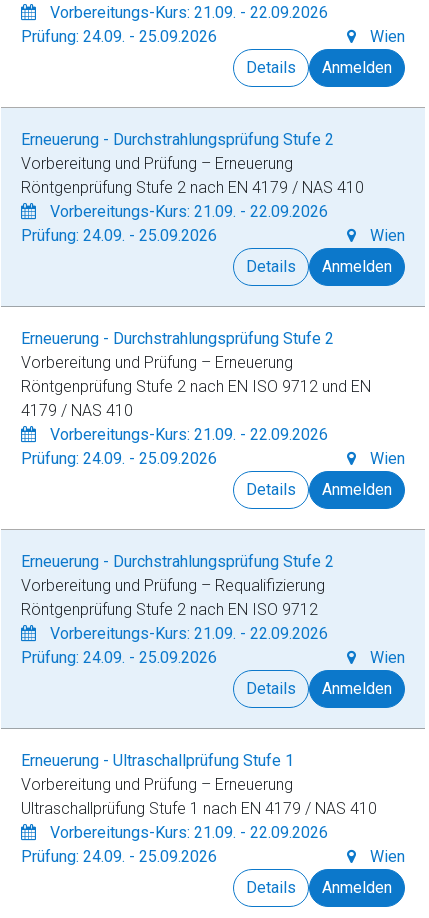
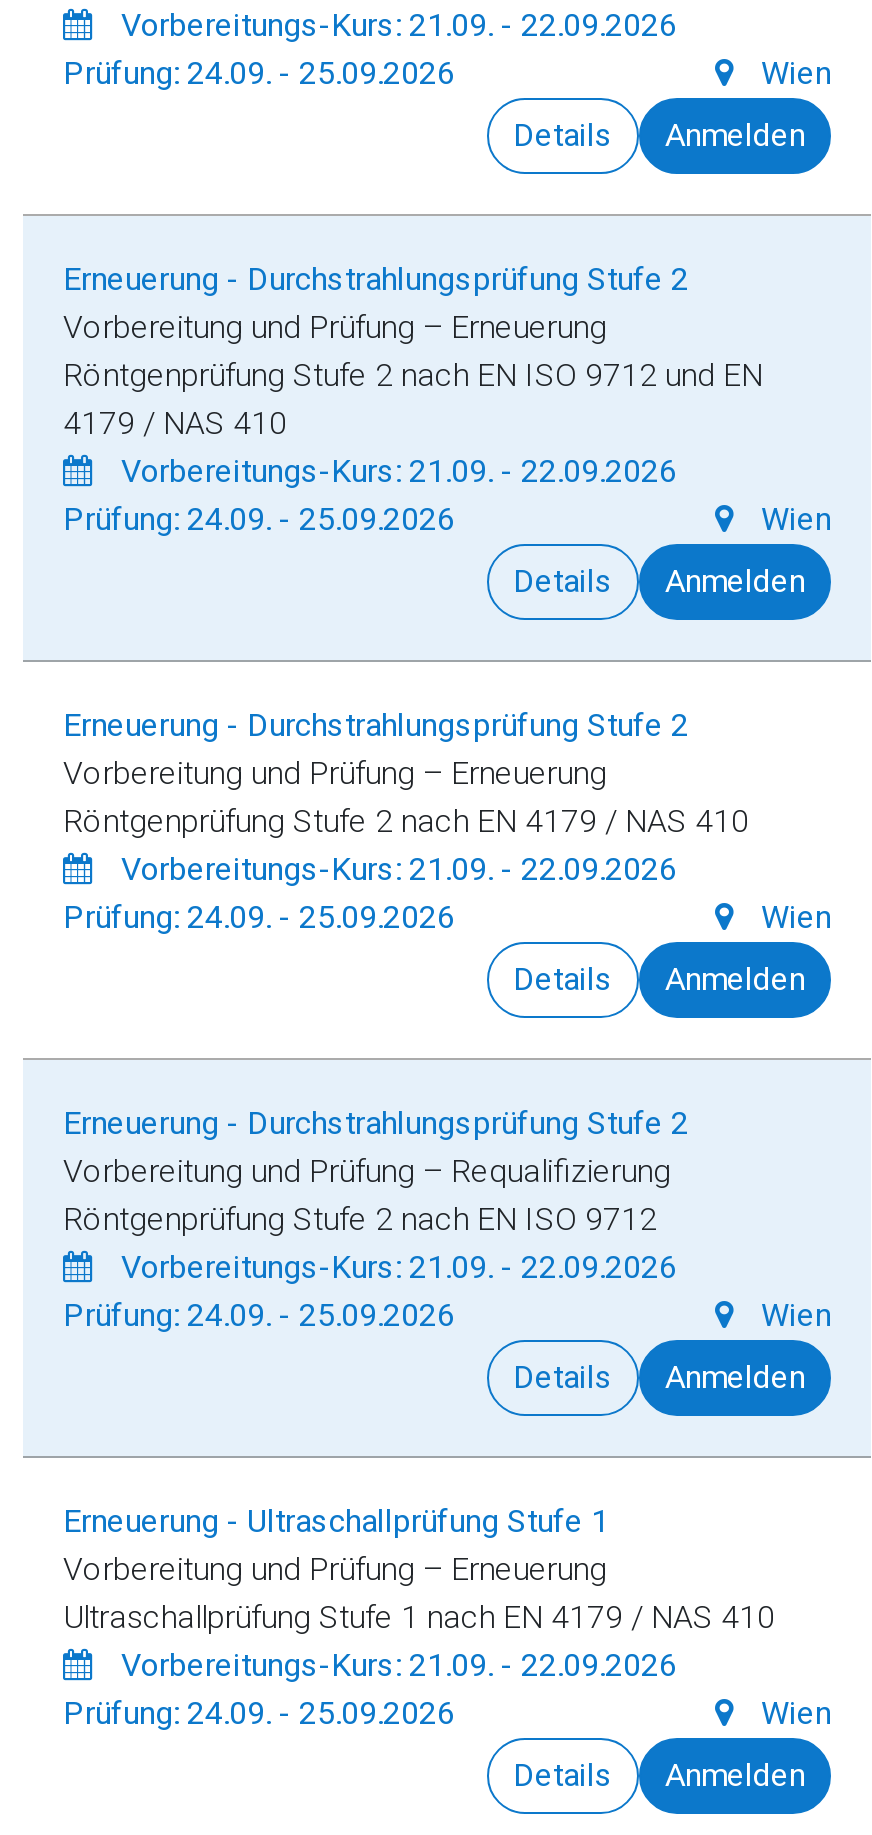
moved down: Röntgenprüfung Stufe 2 nach EN 4179 / NAS 410

moved down: Vorbereitungs-Kurs: 21.09. - 22.09.2026 | Prüfung: 24.09. - 25.09.2026 | Wien | Details | Anmelden | Erneuerung - Durchstrahlungsprüfung Stufe 2 | Vorbereitung und Prüfung – Erneuerung

moved up: Röntgenprüfung Stufe 2 nach EN ISO 9712 und EN | 4179 / NAS 410
